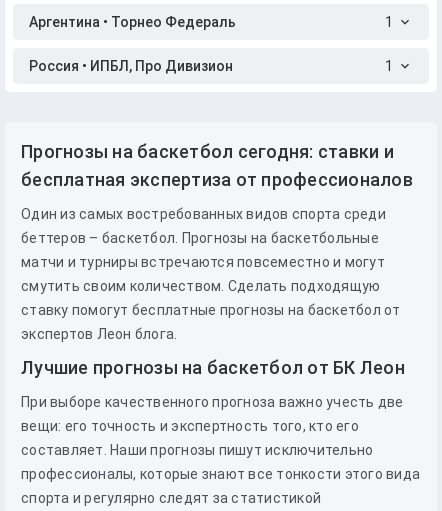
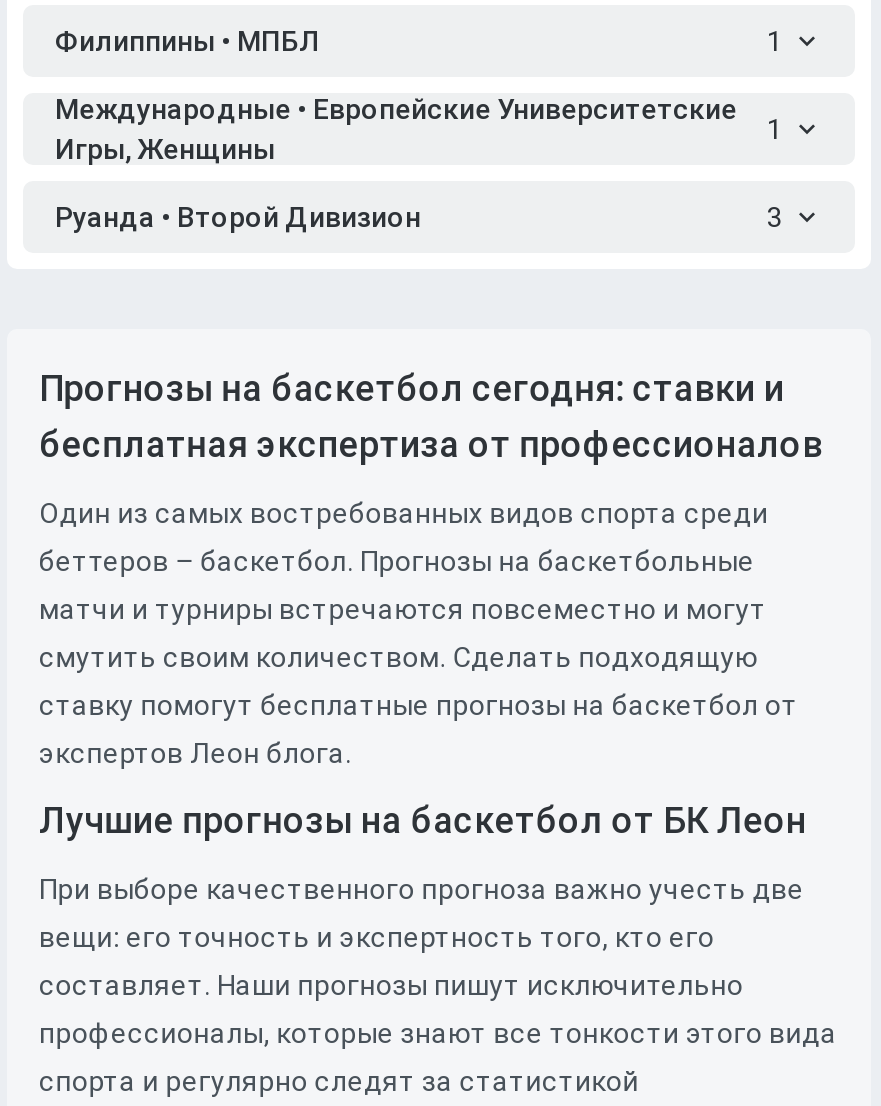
- Аргентина • Торнео Федераль
+ Филиппины • МПБЛ

- Россия • ИПБЛ, Про Дивизион
+ Международные • Европейские Университетские
+ Игры, Женщины

+ Руанда • Второй Дивизион
+ 3
